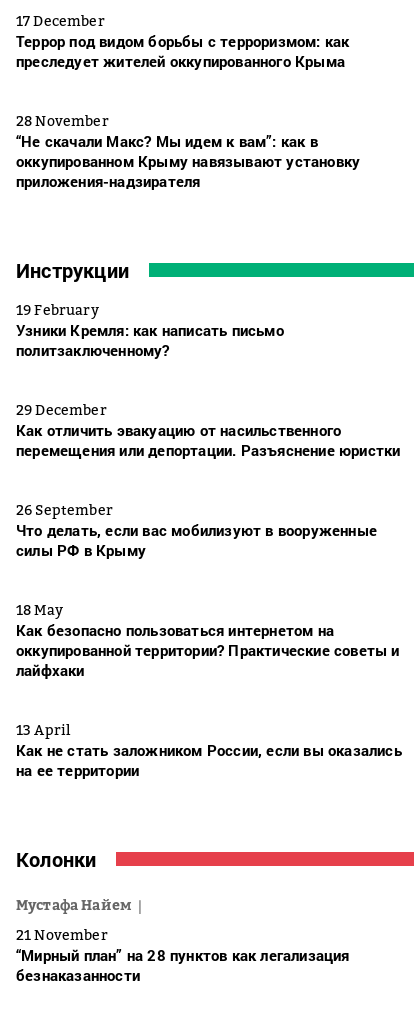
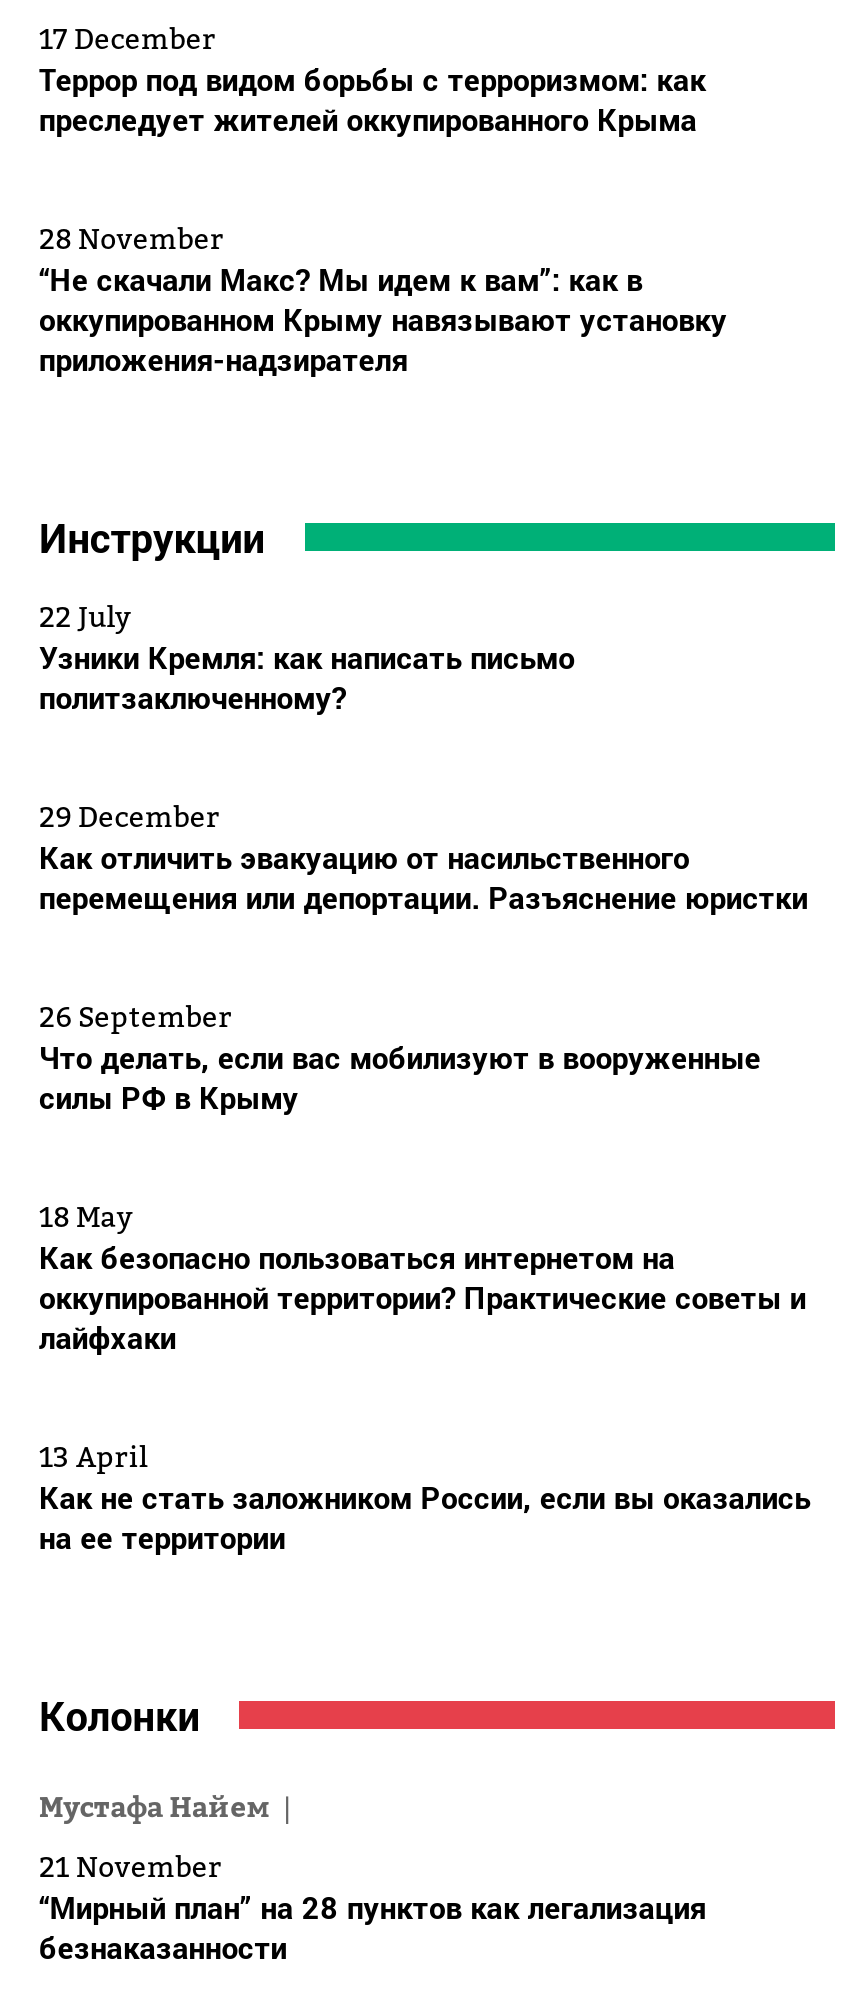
- 19 February
+ 22 July
